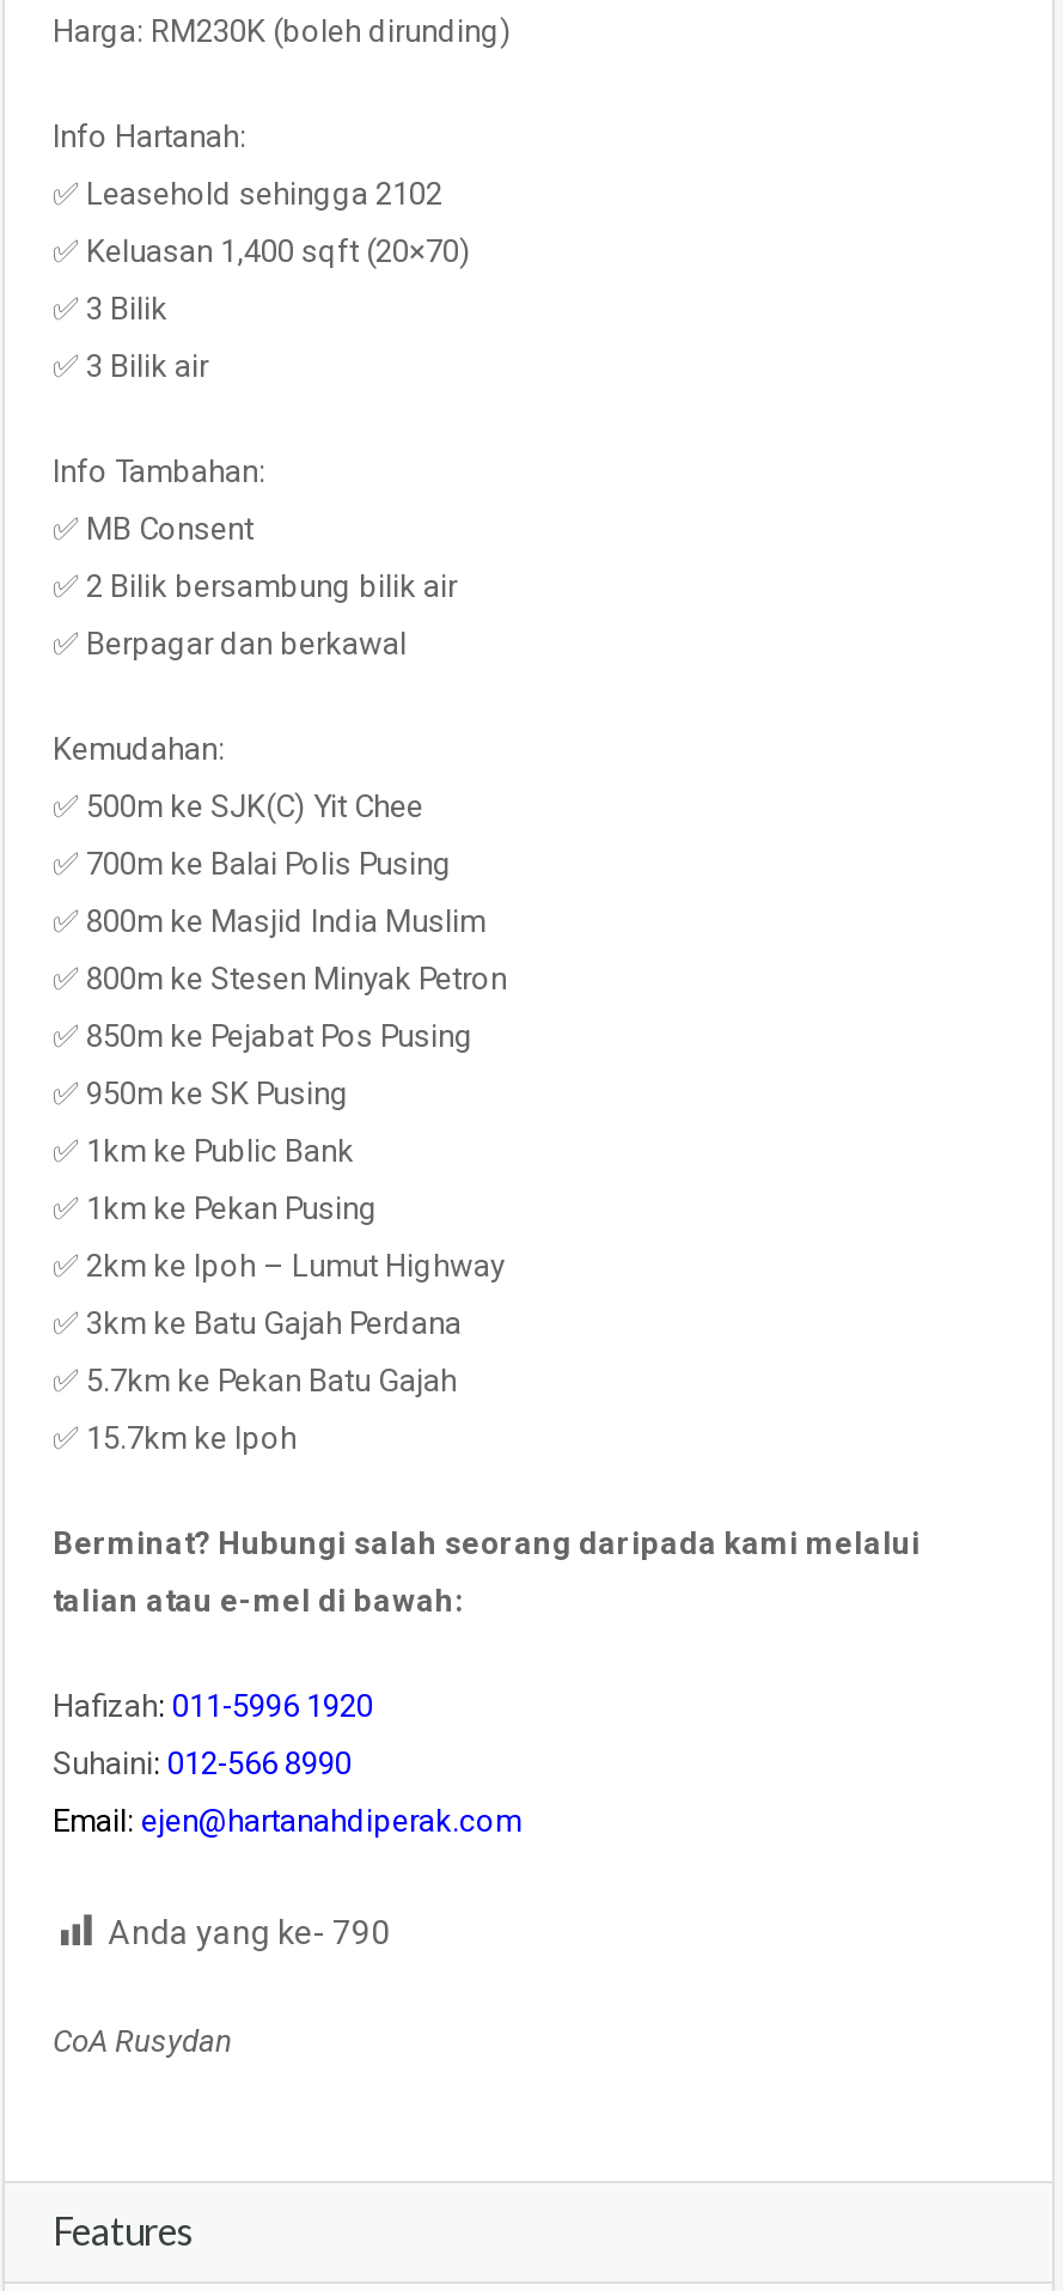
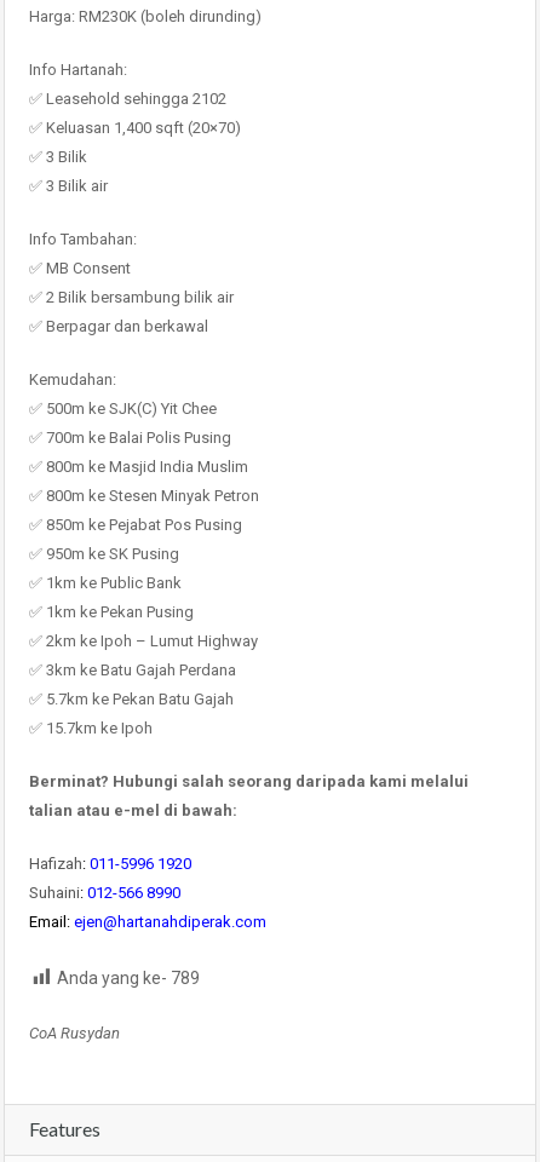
- Anda yang ke- 790
+ Anda yang ke- 789
